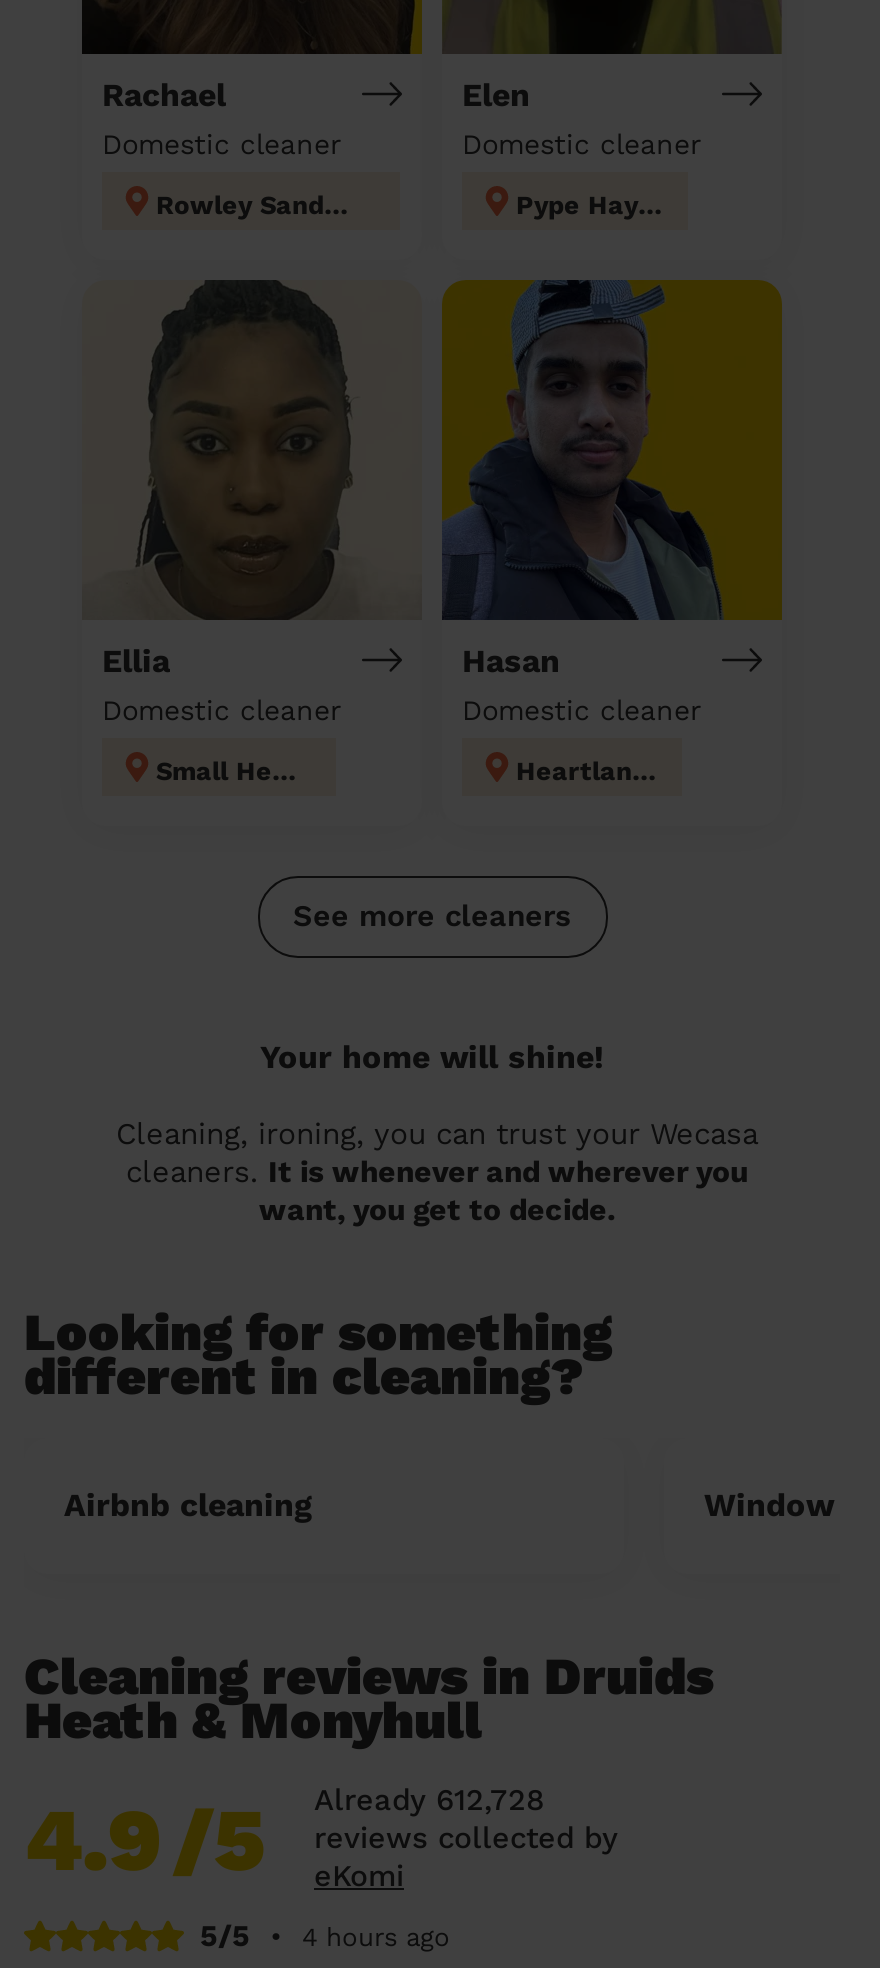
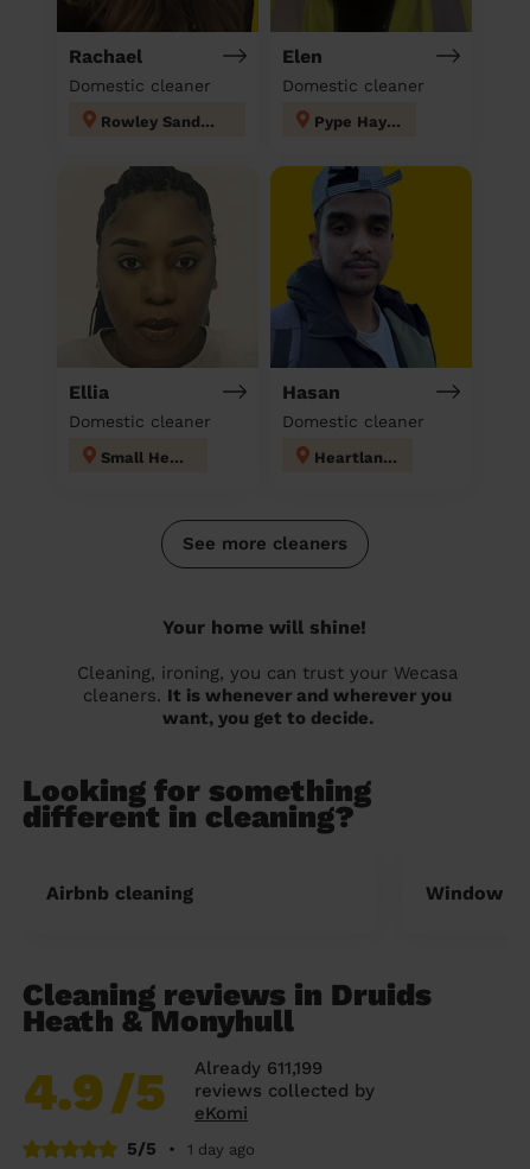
- Already 612,728
+ Already 611,199

- 4 hours ago
+ 1 day ago
